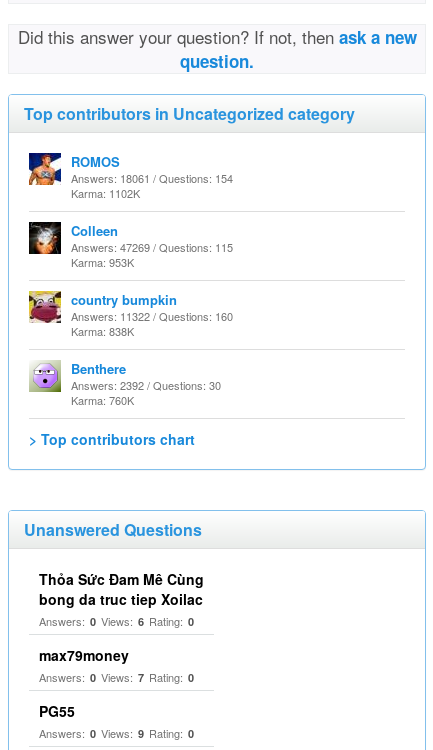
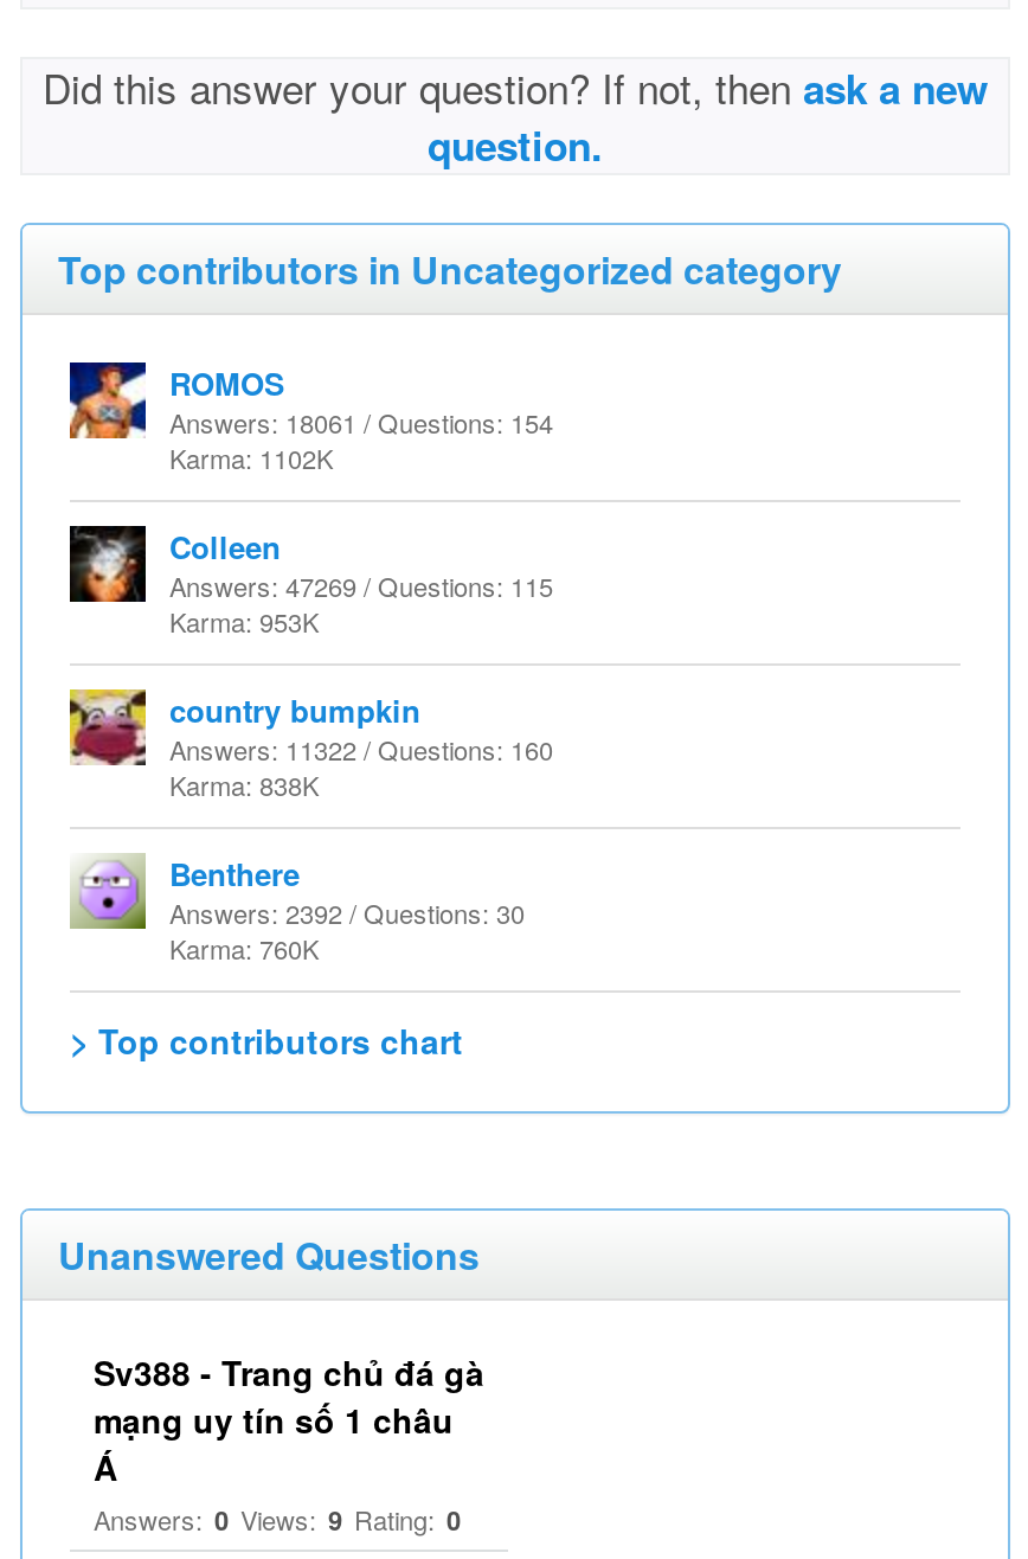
- Thỏa Sức Đam Mê Cùng
- bong da truc tiep Xoilac
- Answers: 0 Views: 6 Rating: 0
- max79money
- Answers: 0 Views: 7 Rating: 0
- PG55
+ Sv388 - Trang chủ đá gà
+ mạng uy tín số 1 châu
+ Á
